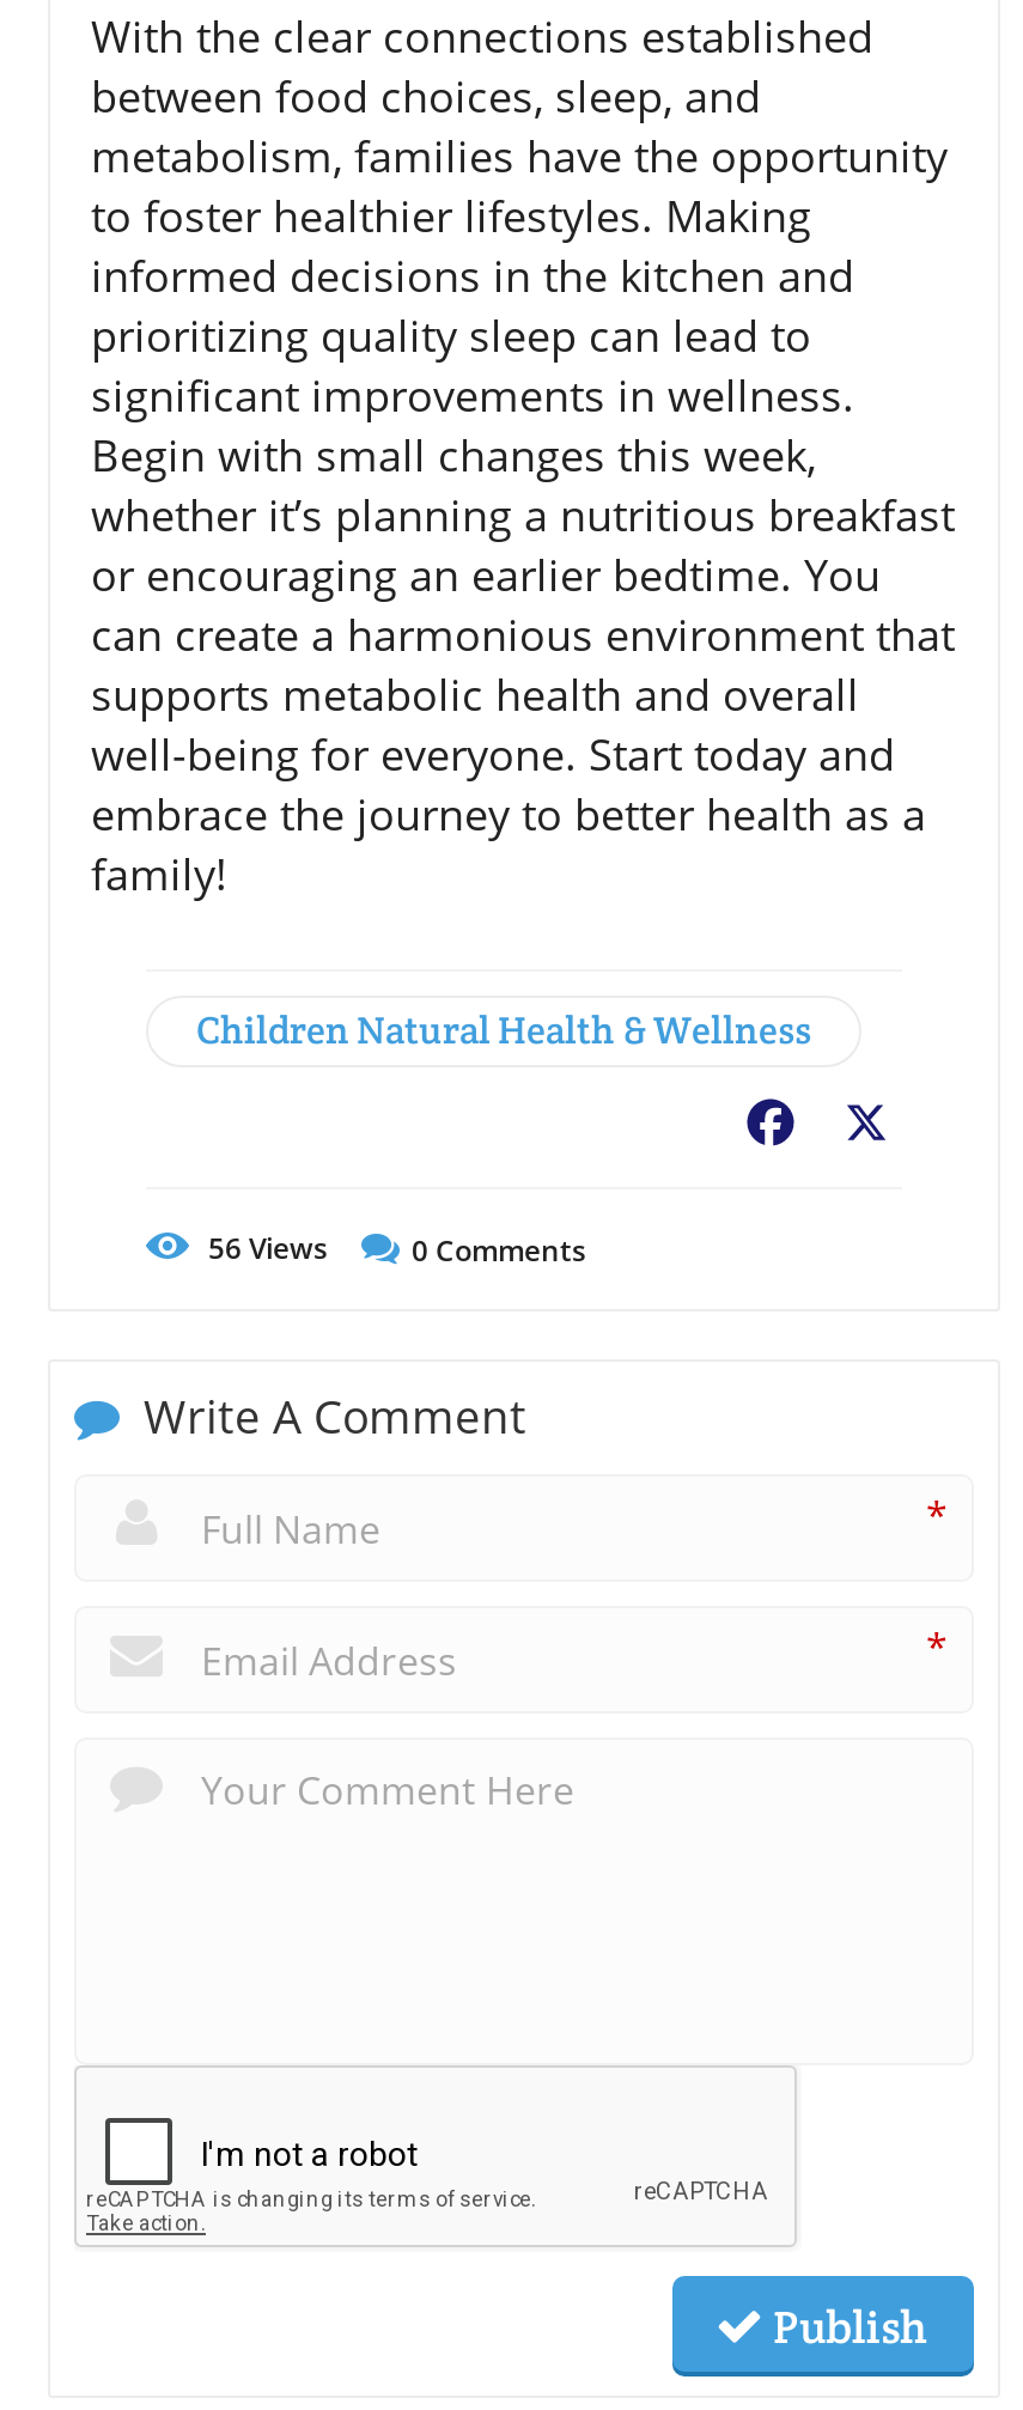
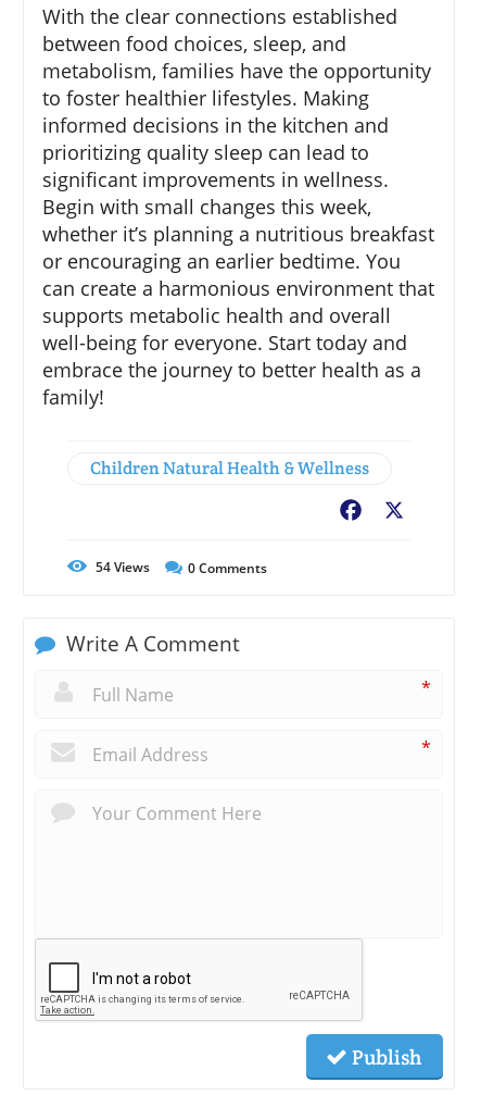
- 56 Views
+ 54 Views
